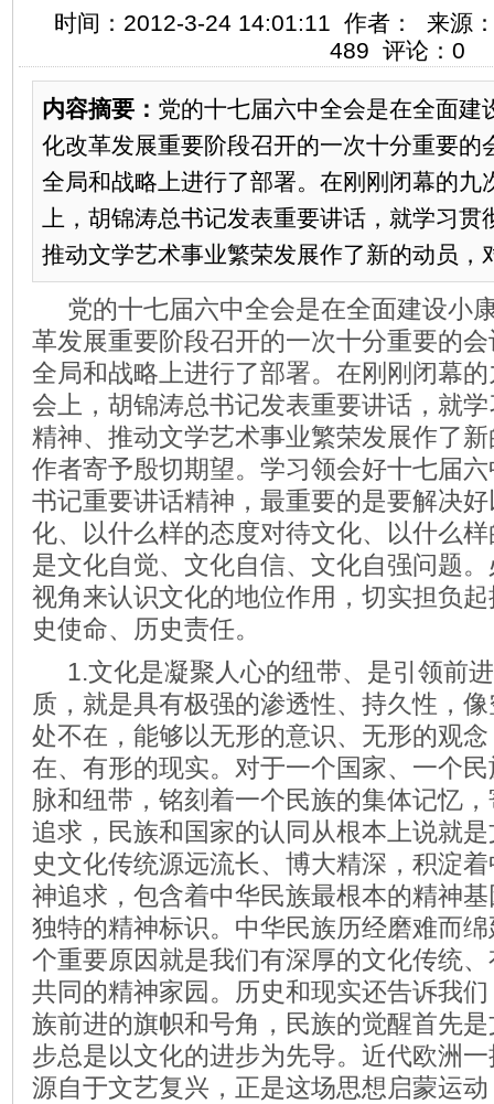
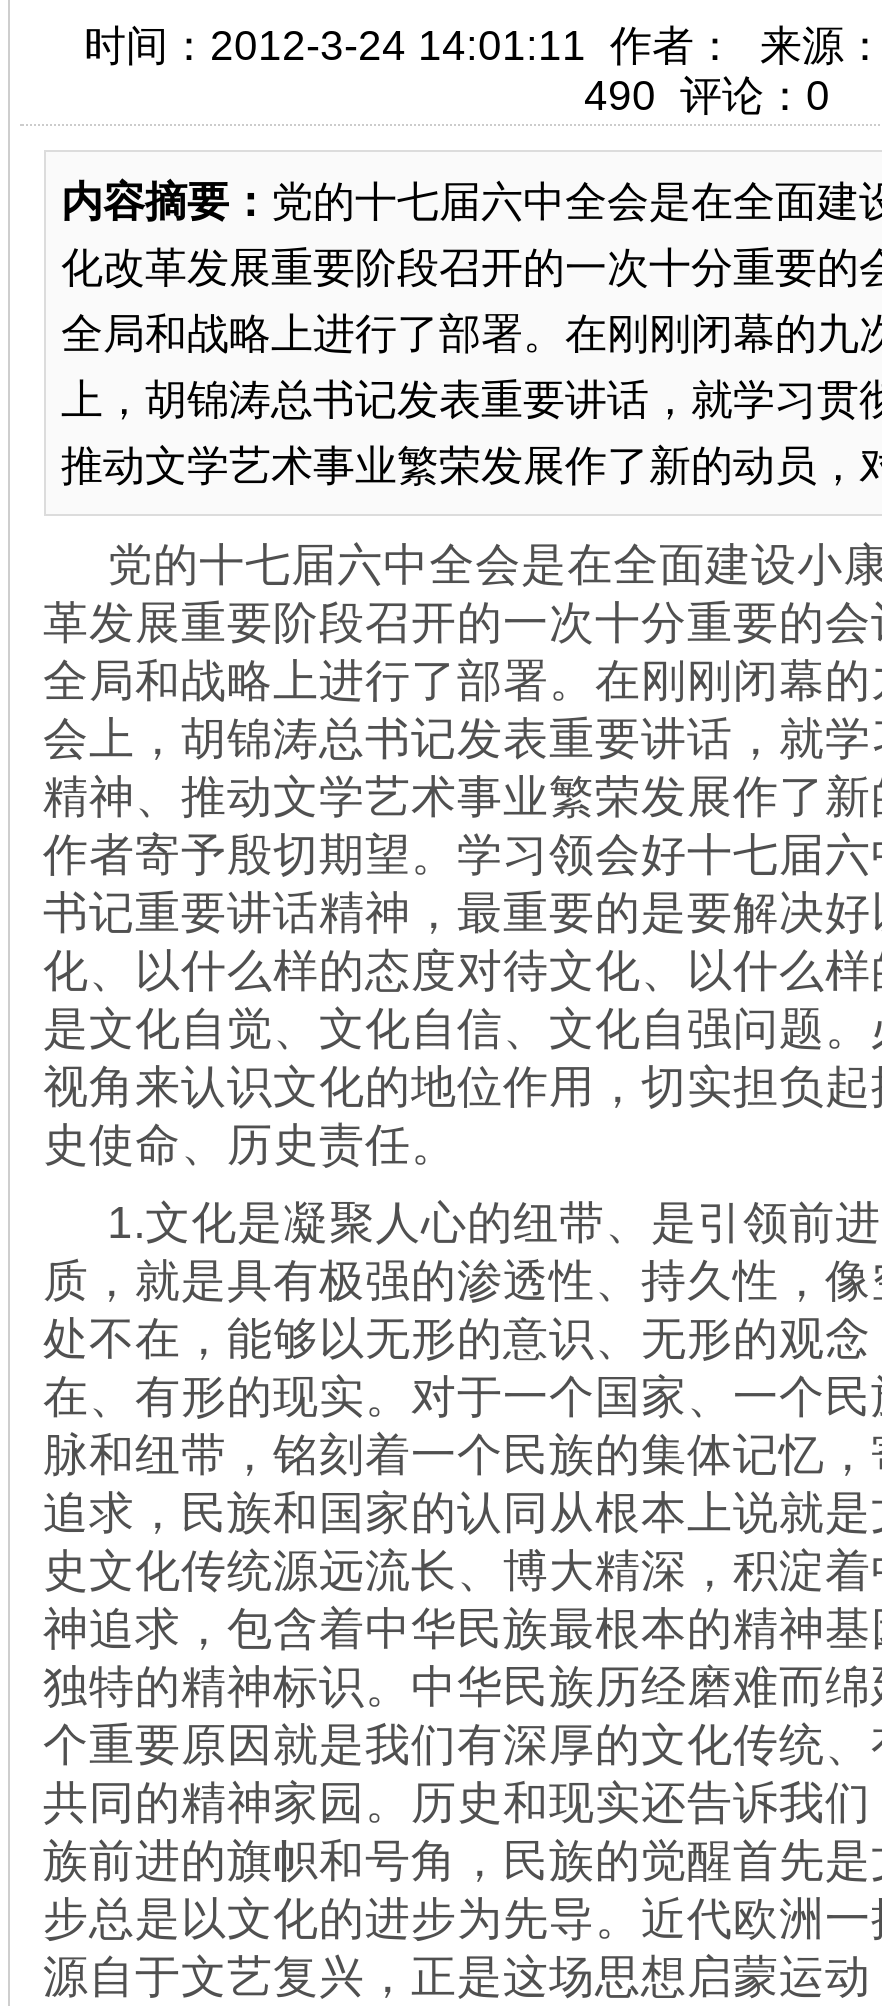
- 489评论：0
+ 490评论：0
